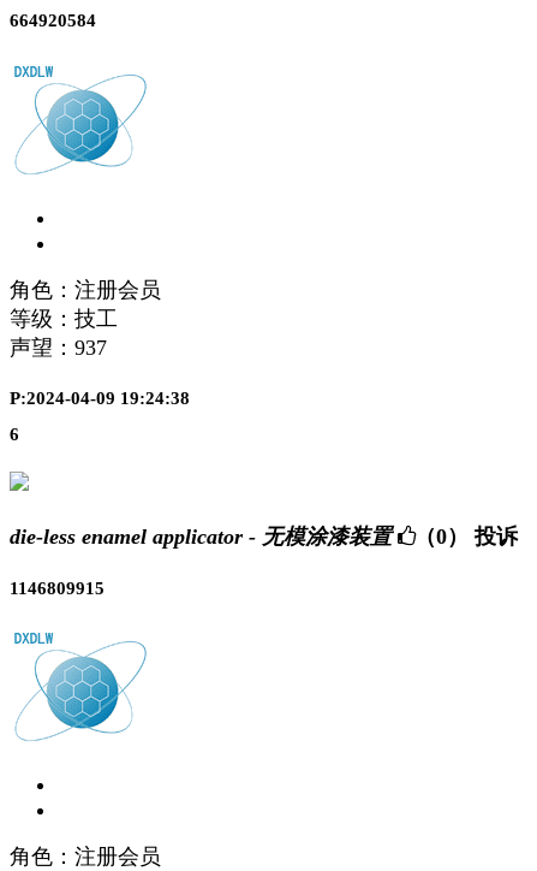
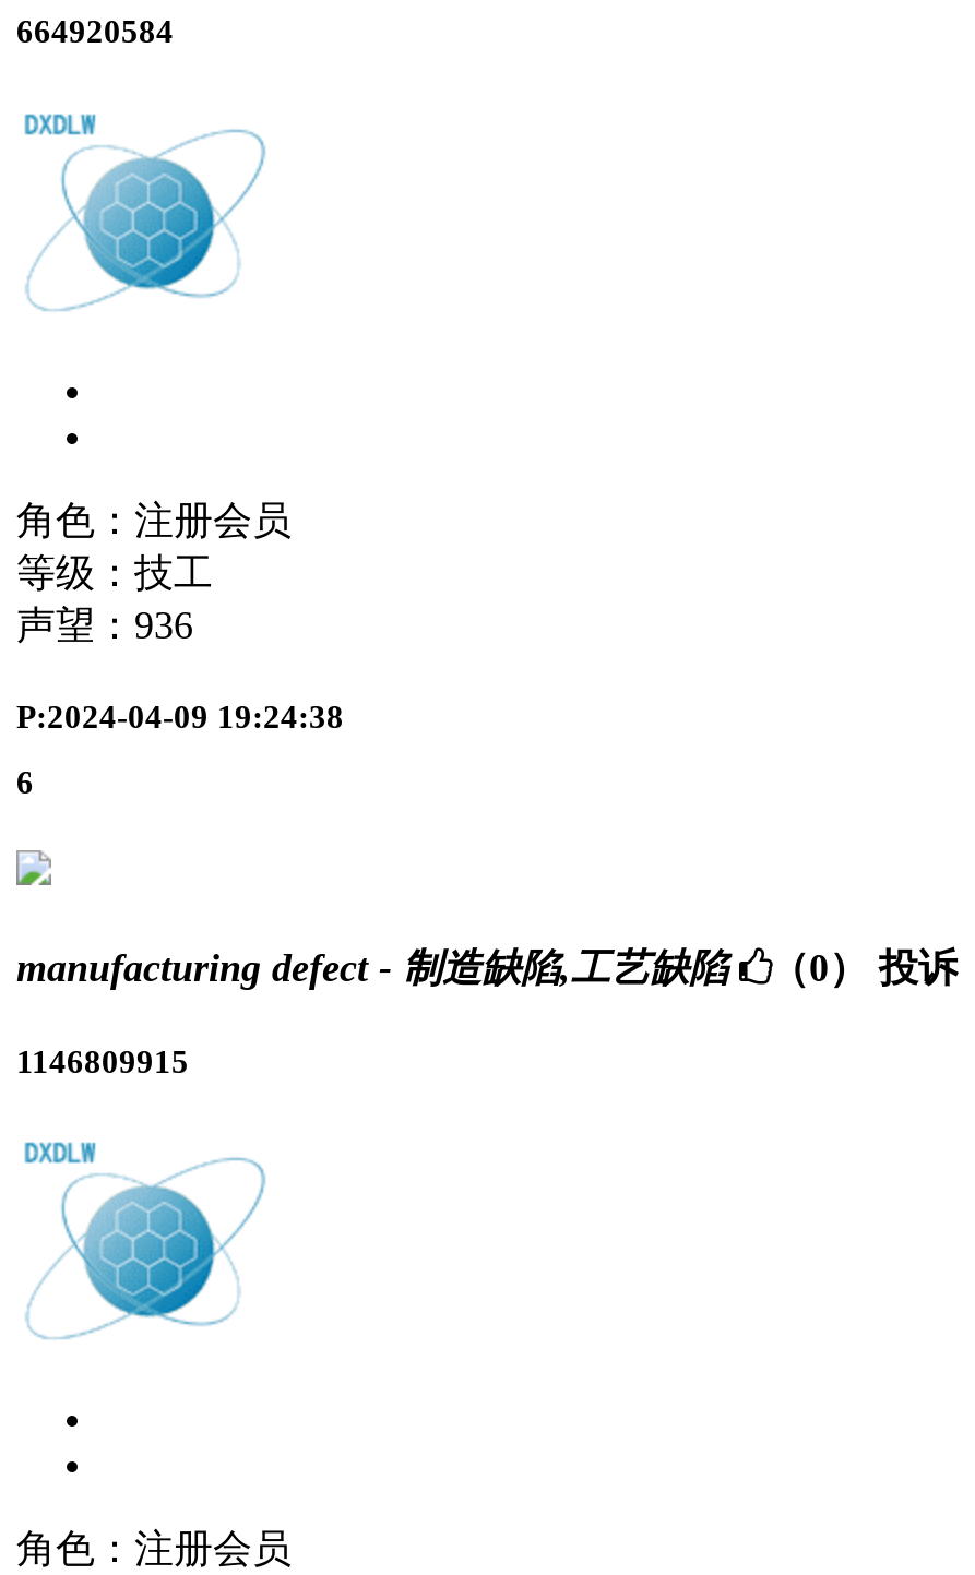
- 声望：937
+ 声望：936

- die-less enamel applicator - 无模涂漆装置
+ manufacturing defect - 制造缺陷,工艺缺陷
